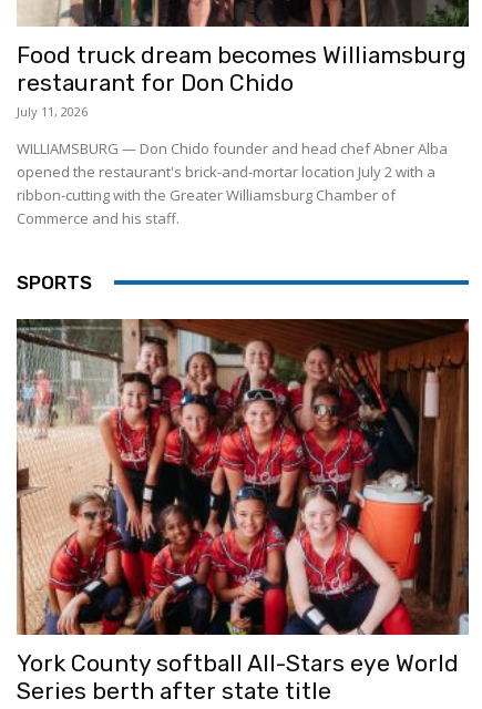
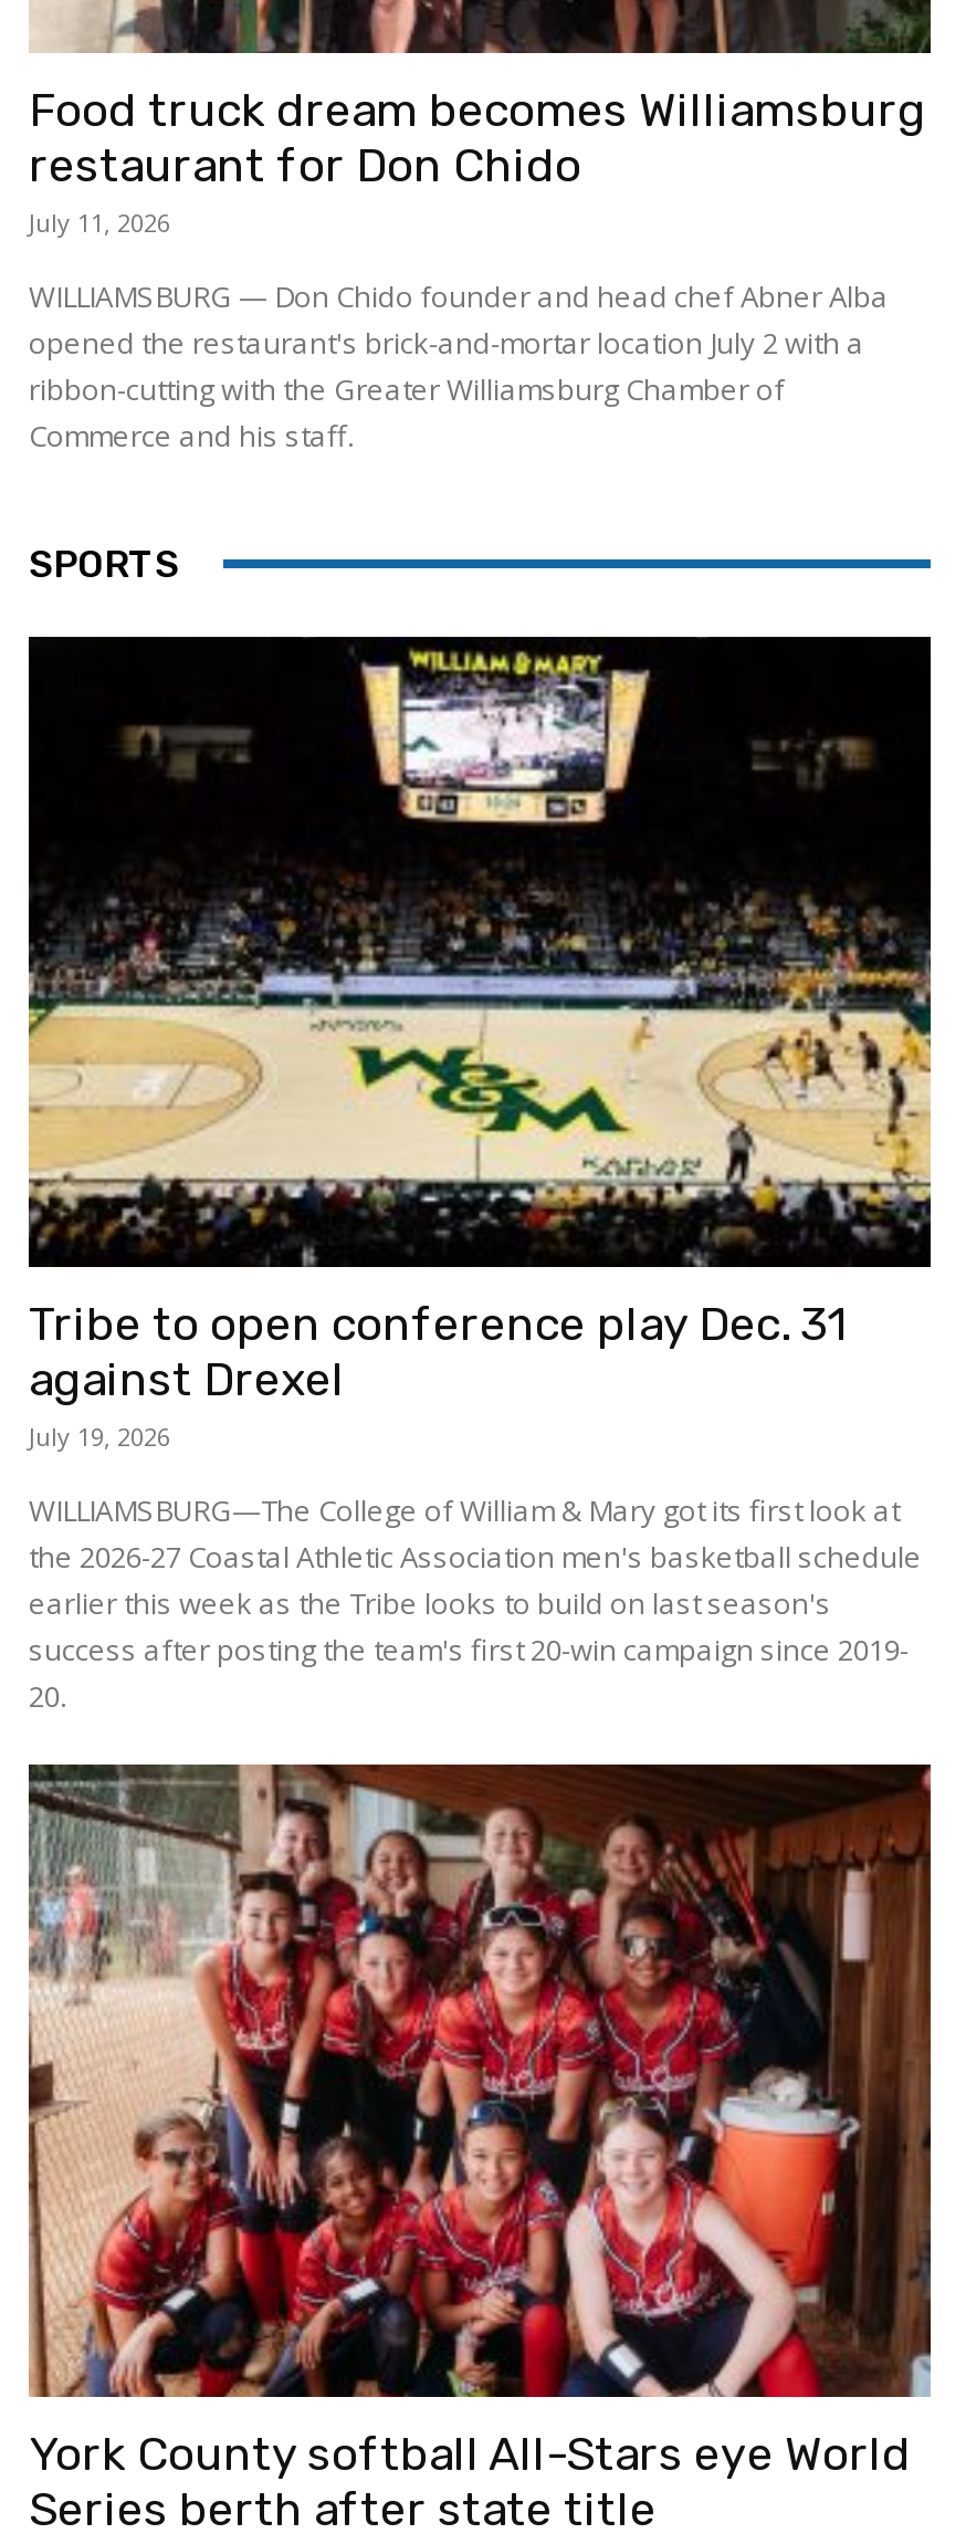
+ [image]
+ Tribe to open conference play Dec. 31
+ against Drexel
+ July 19, 2026
+ WILLIAMSBURG—The College of William & Mary got its first look at
+ the 2026-27 Coastal Athletic Association men's basketball schedule
+ earlier this week as the Tribe looks to build on last season's
+ success after posting the team's first 20-win campaign since 2019-
+ 20.
